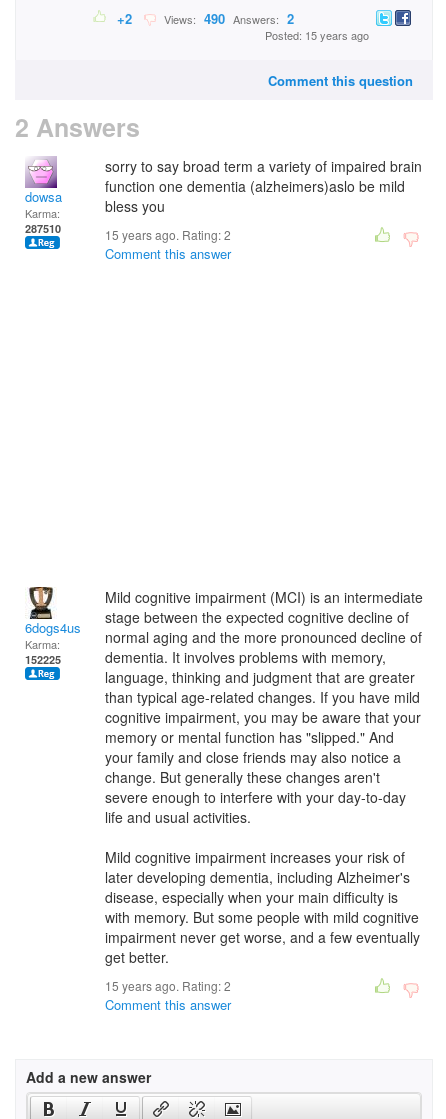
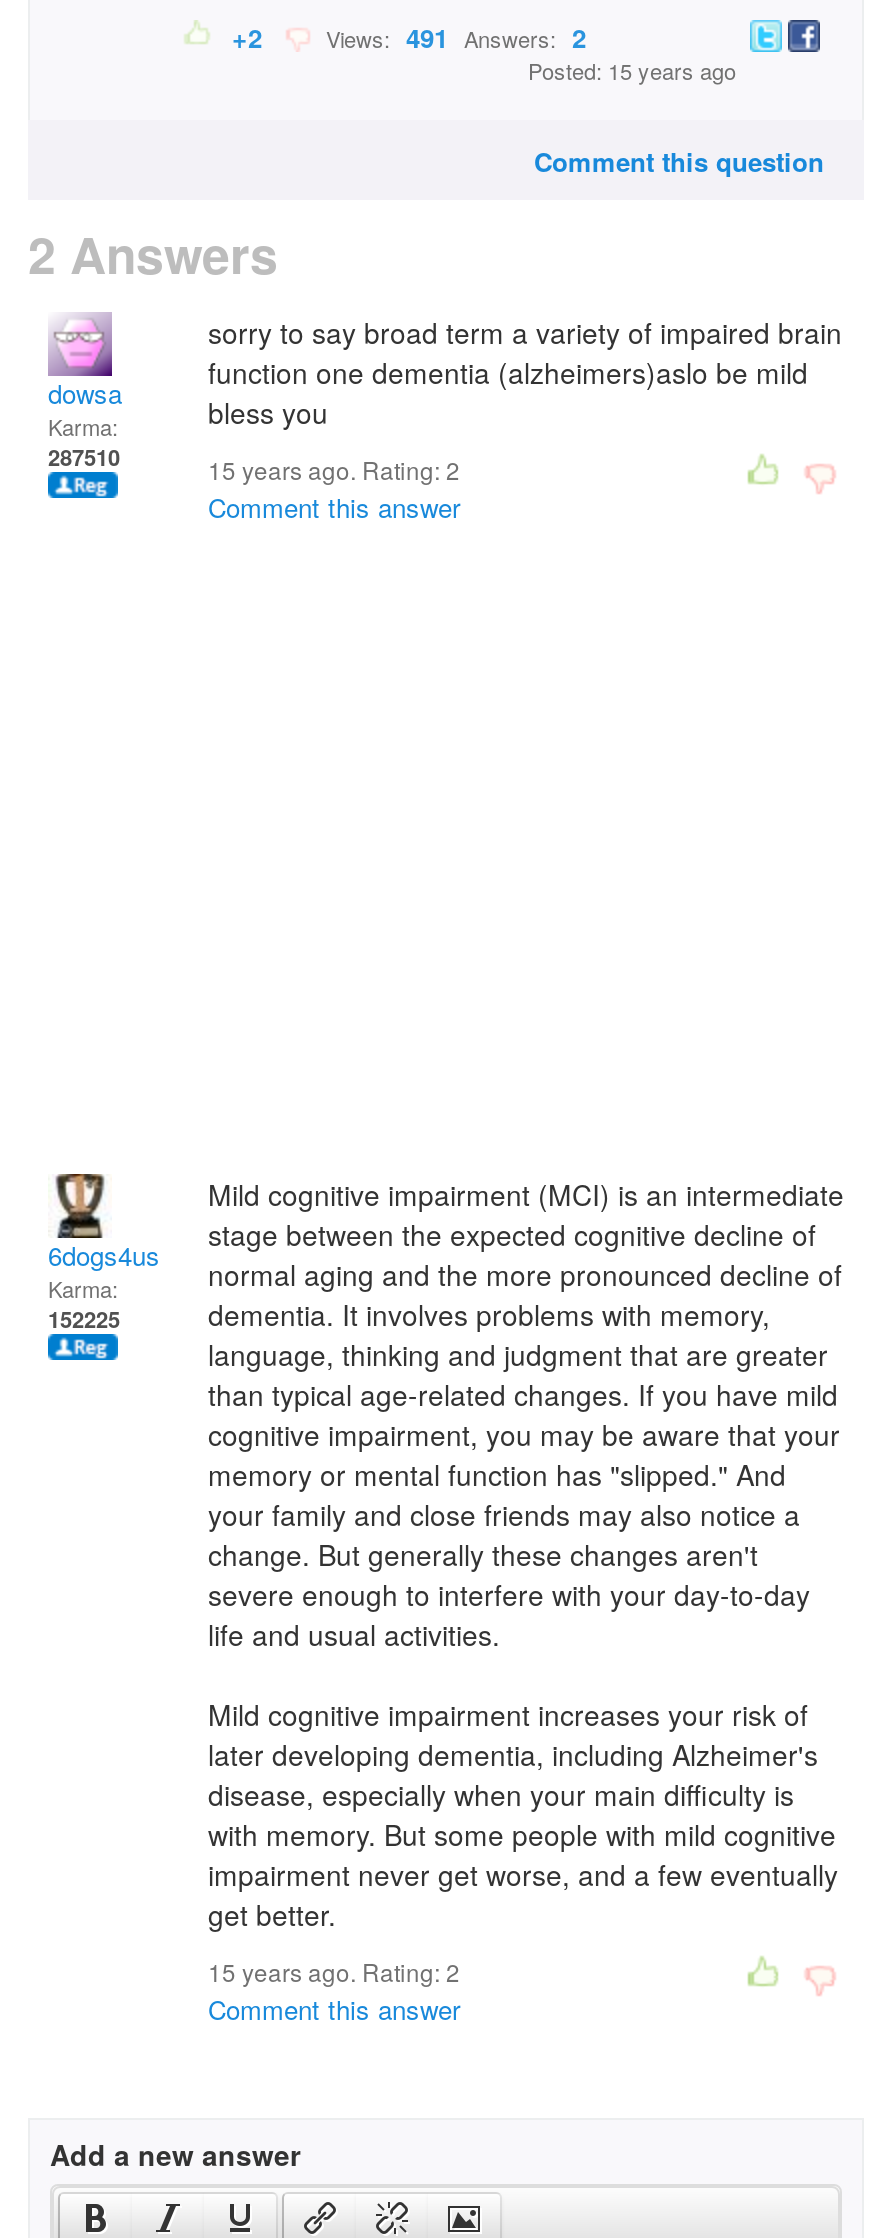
- Views: 490 Answers: 2
+ Views: 491 Answers: 2
